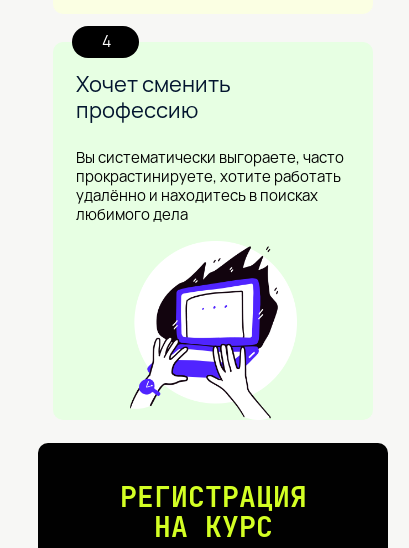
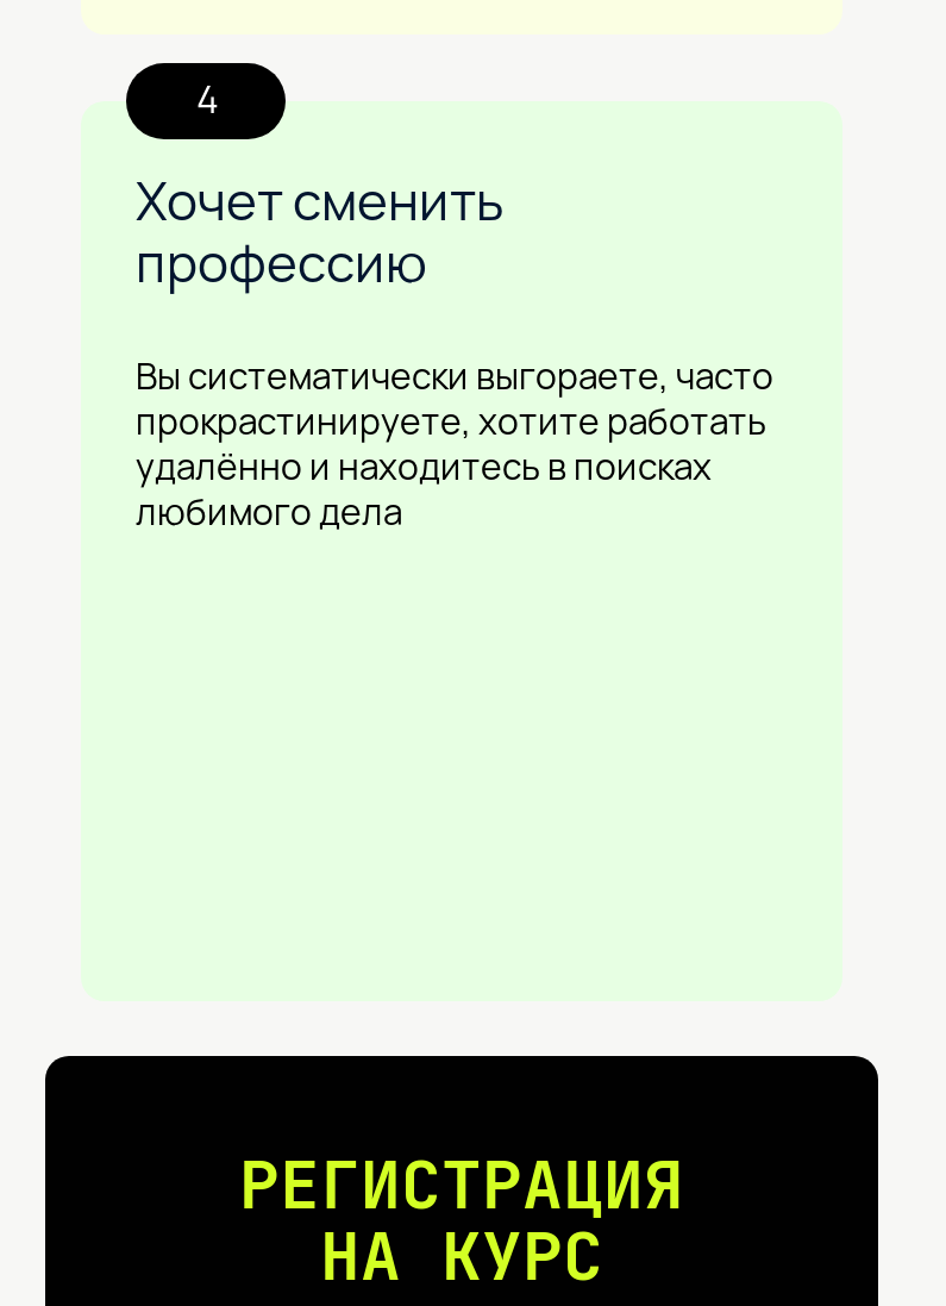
- [image]
